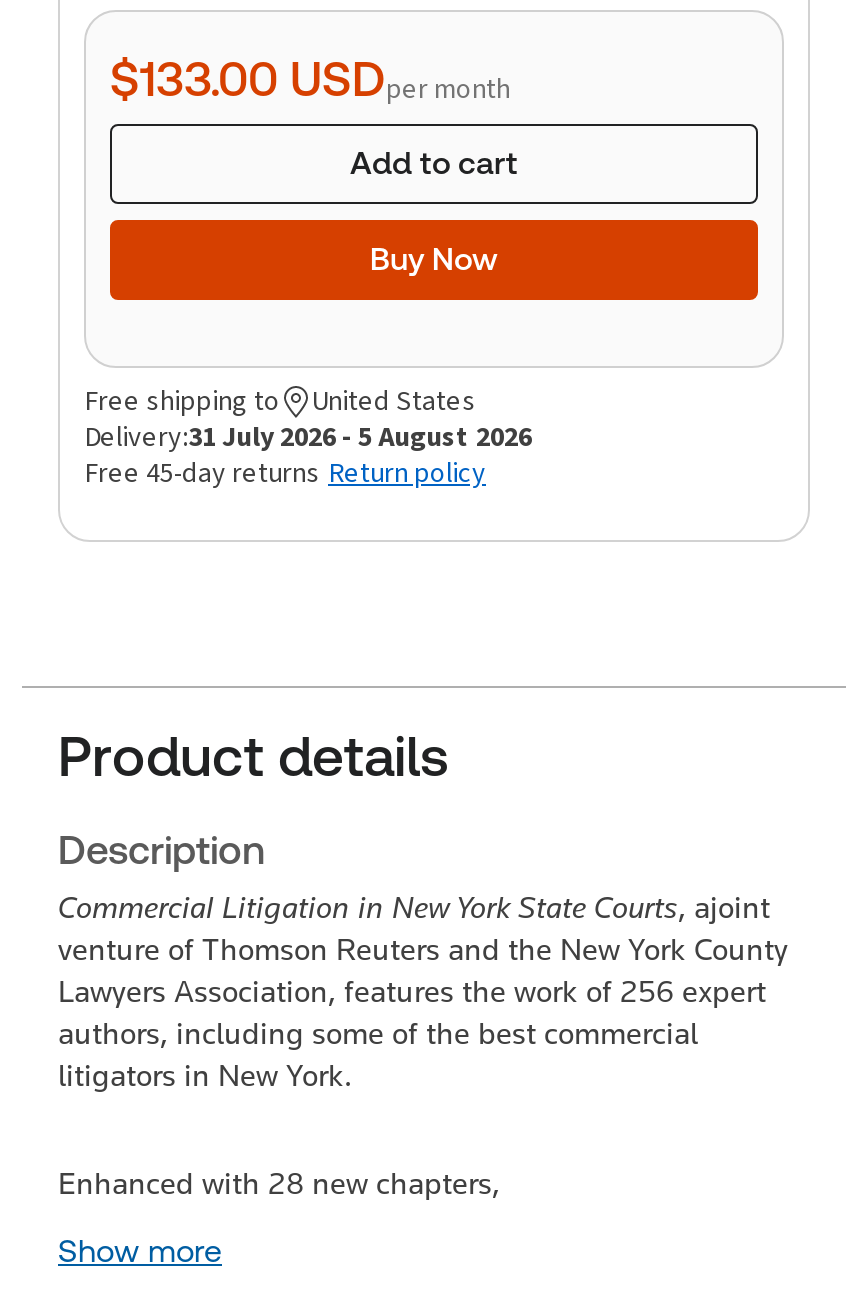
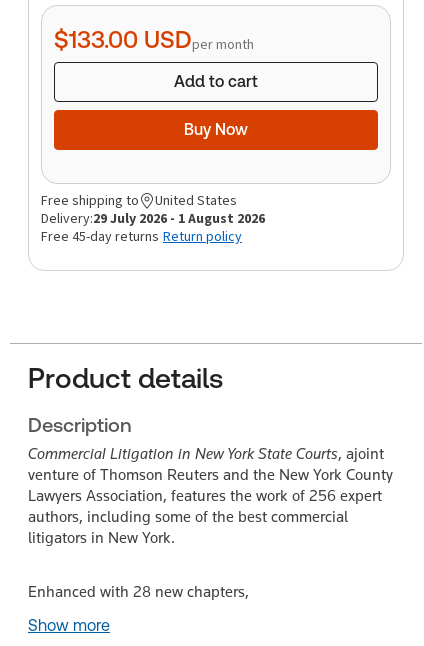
- Delivery:31 July 2026 - 5 August 2026
+ Delivery:29 July 2026 - 1 August 2026
